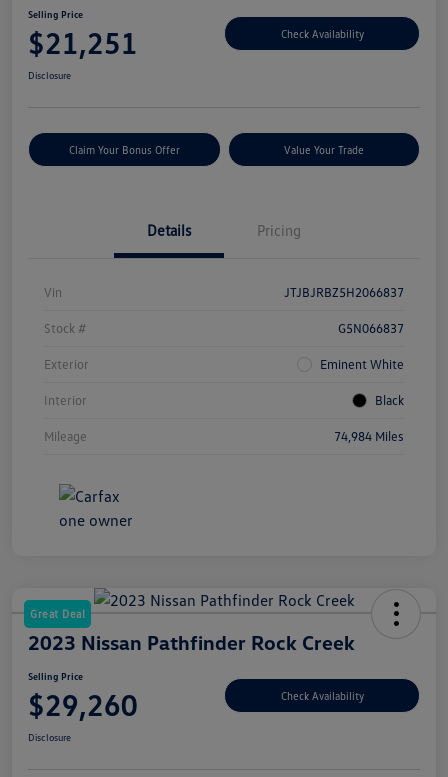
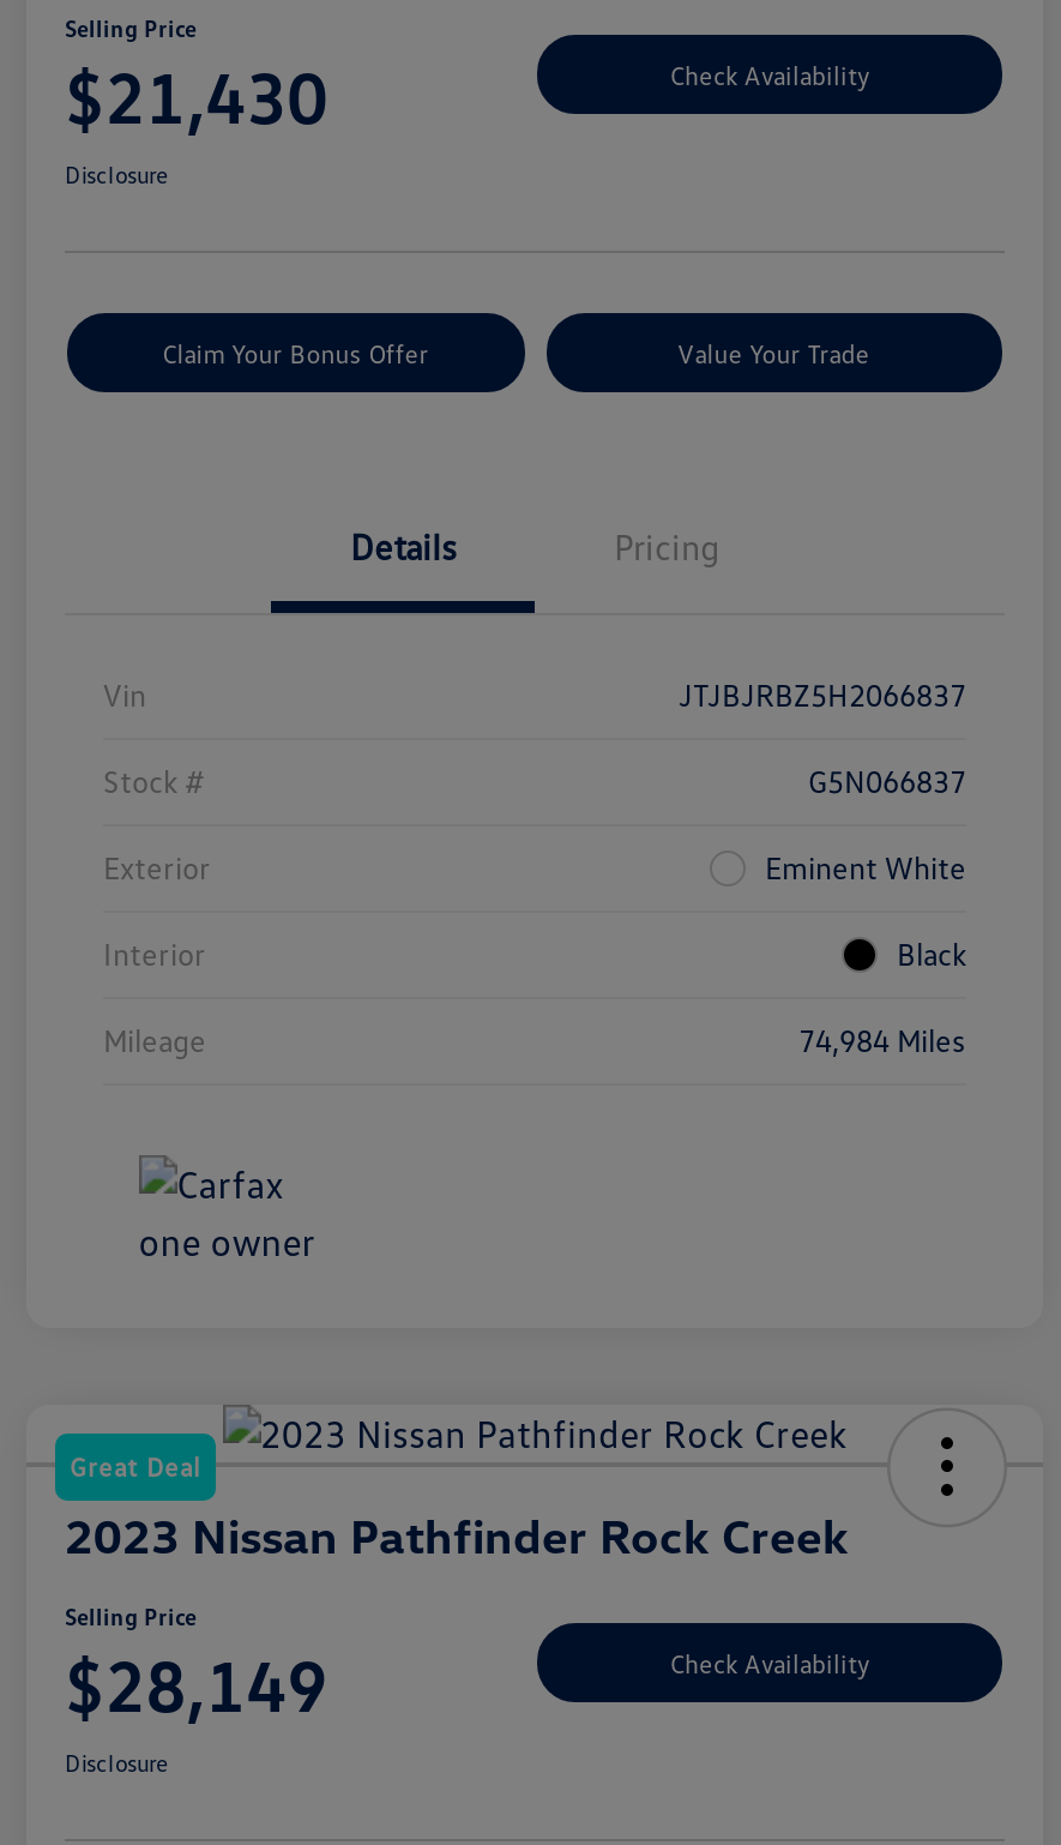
- $21,251
+ $21,430

- $29,260
+ $28,149
